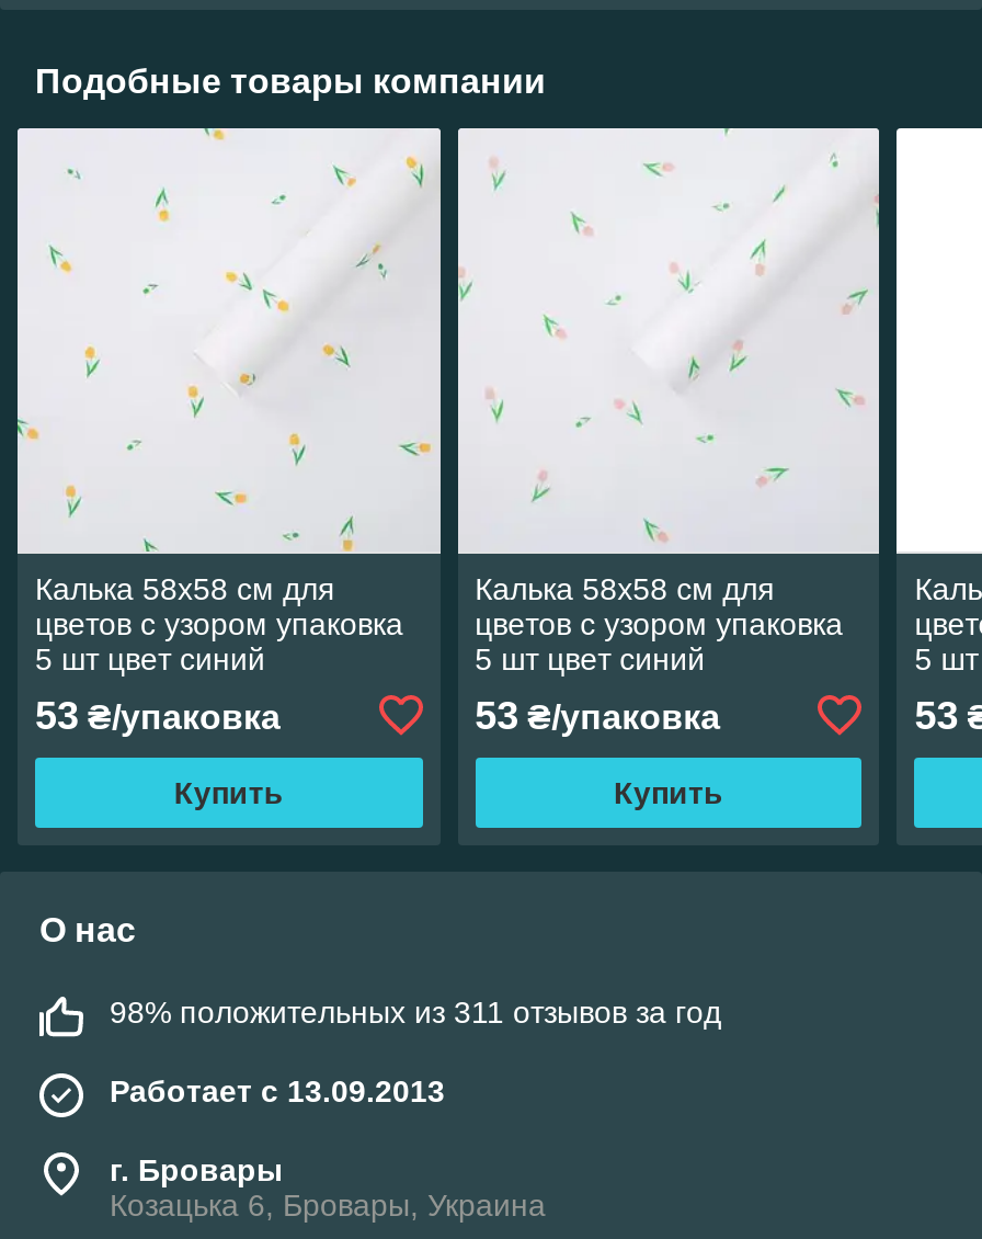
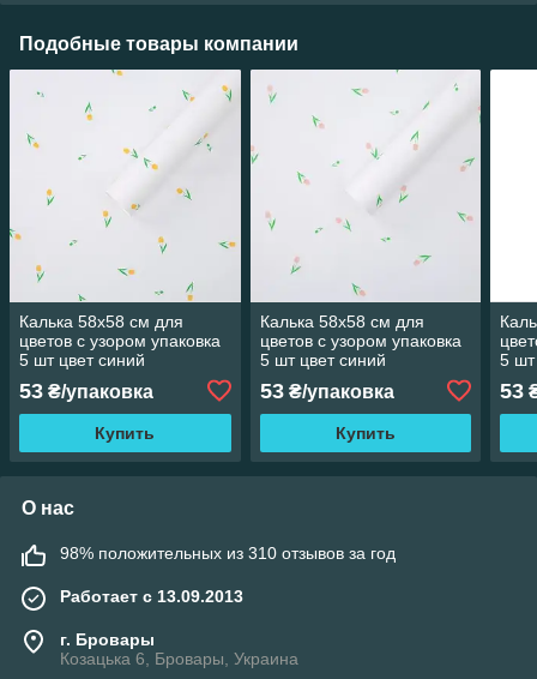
- 98% положительных из 311 отзывов за год
+ 98% положительных из 310 отзывов за год
